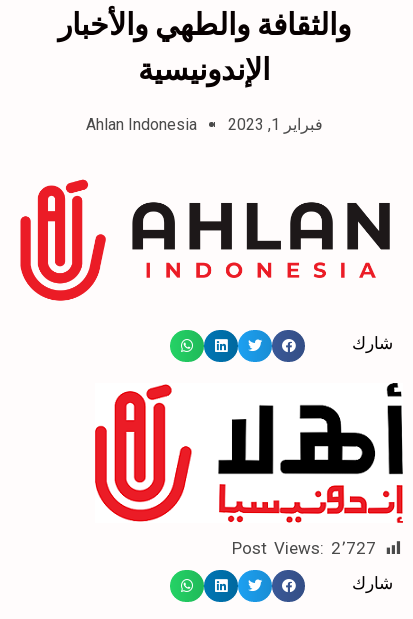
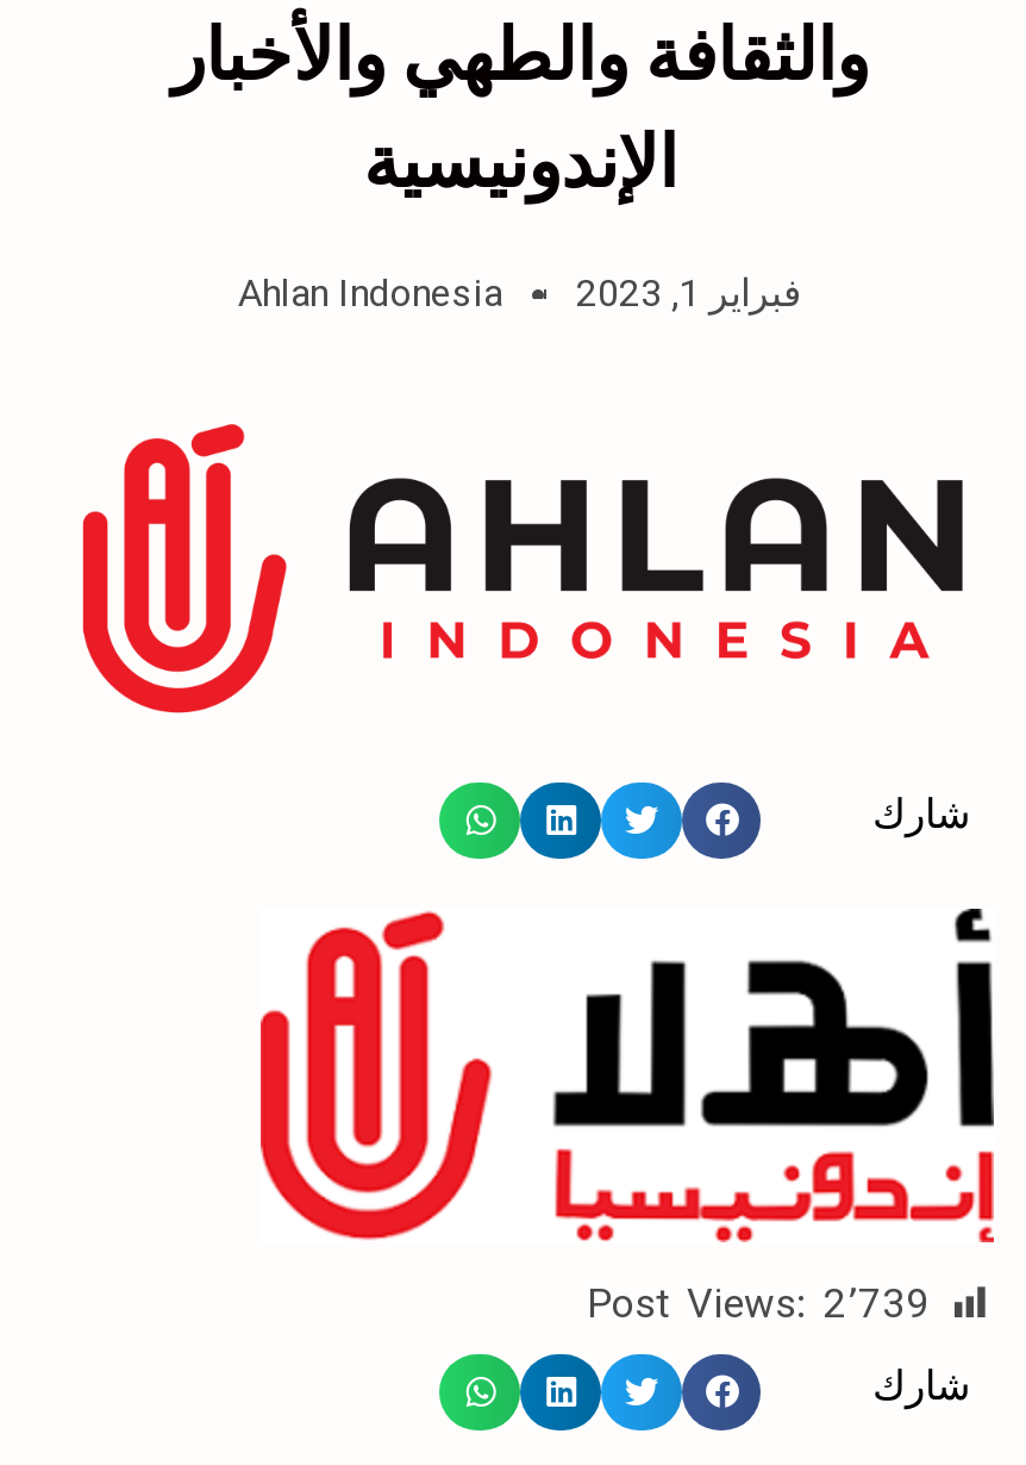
- Post Views: 2٬727
+ Post Views: 2٬739
